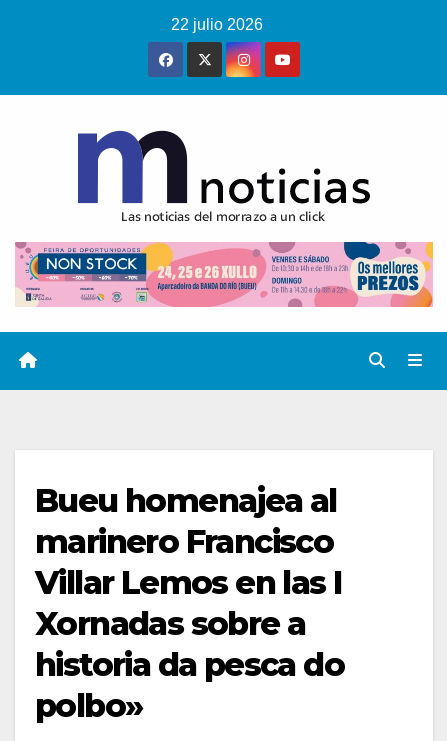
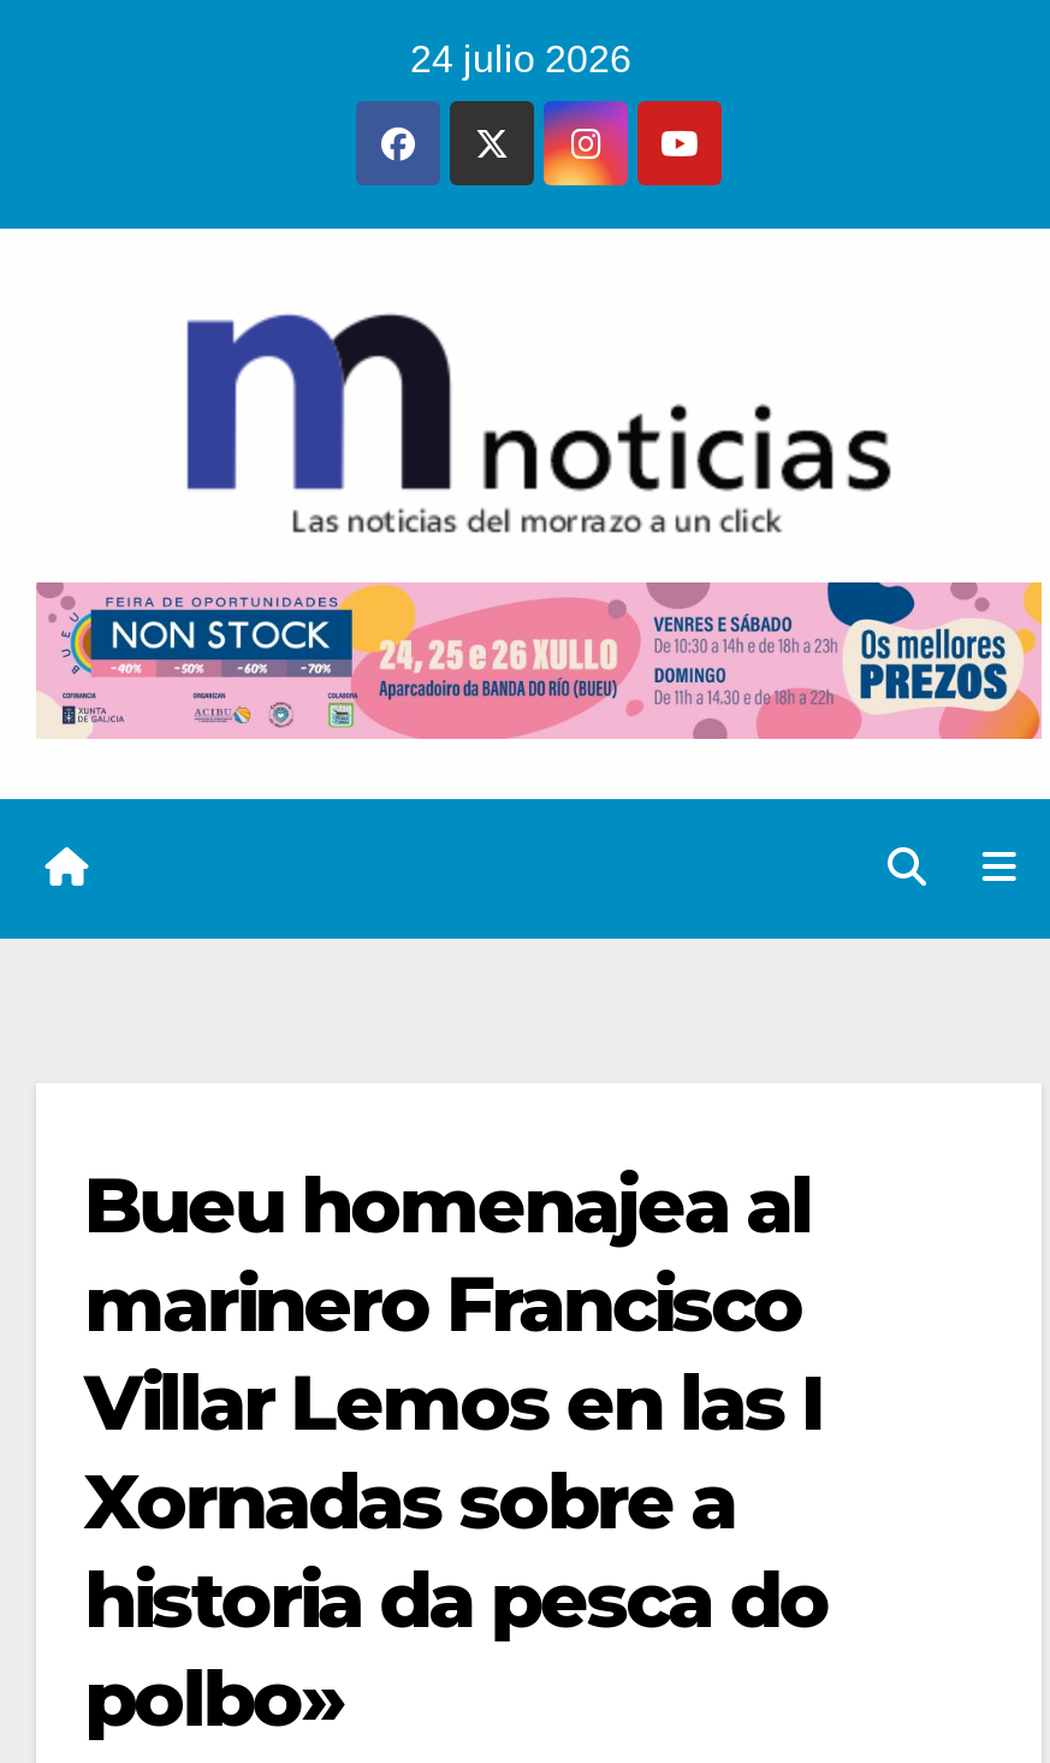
- 22 julio 2026
+ 24 julio 2026
